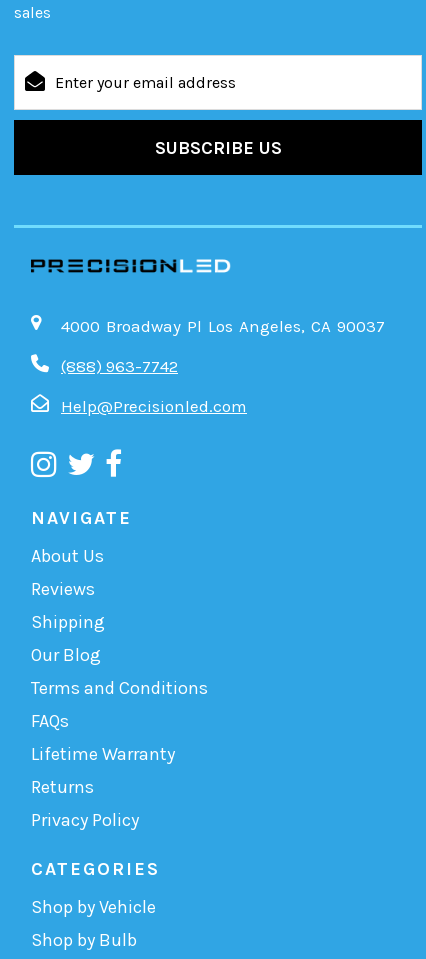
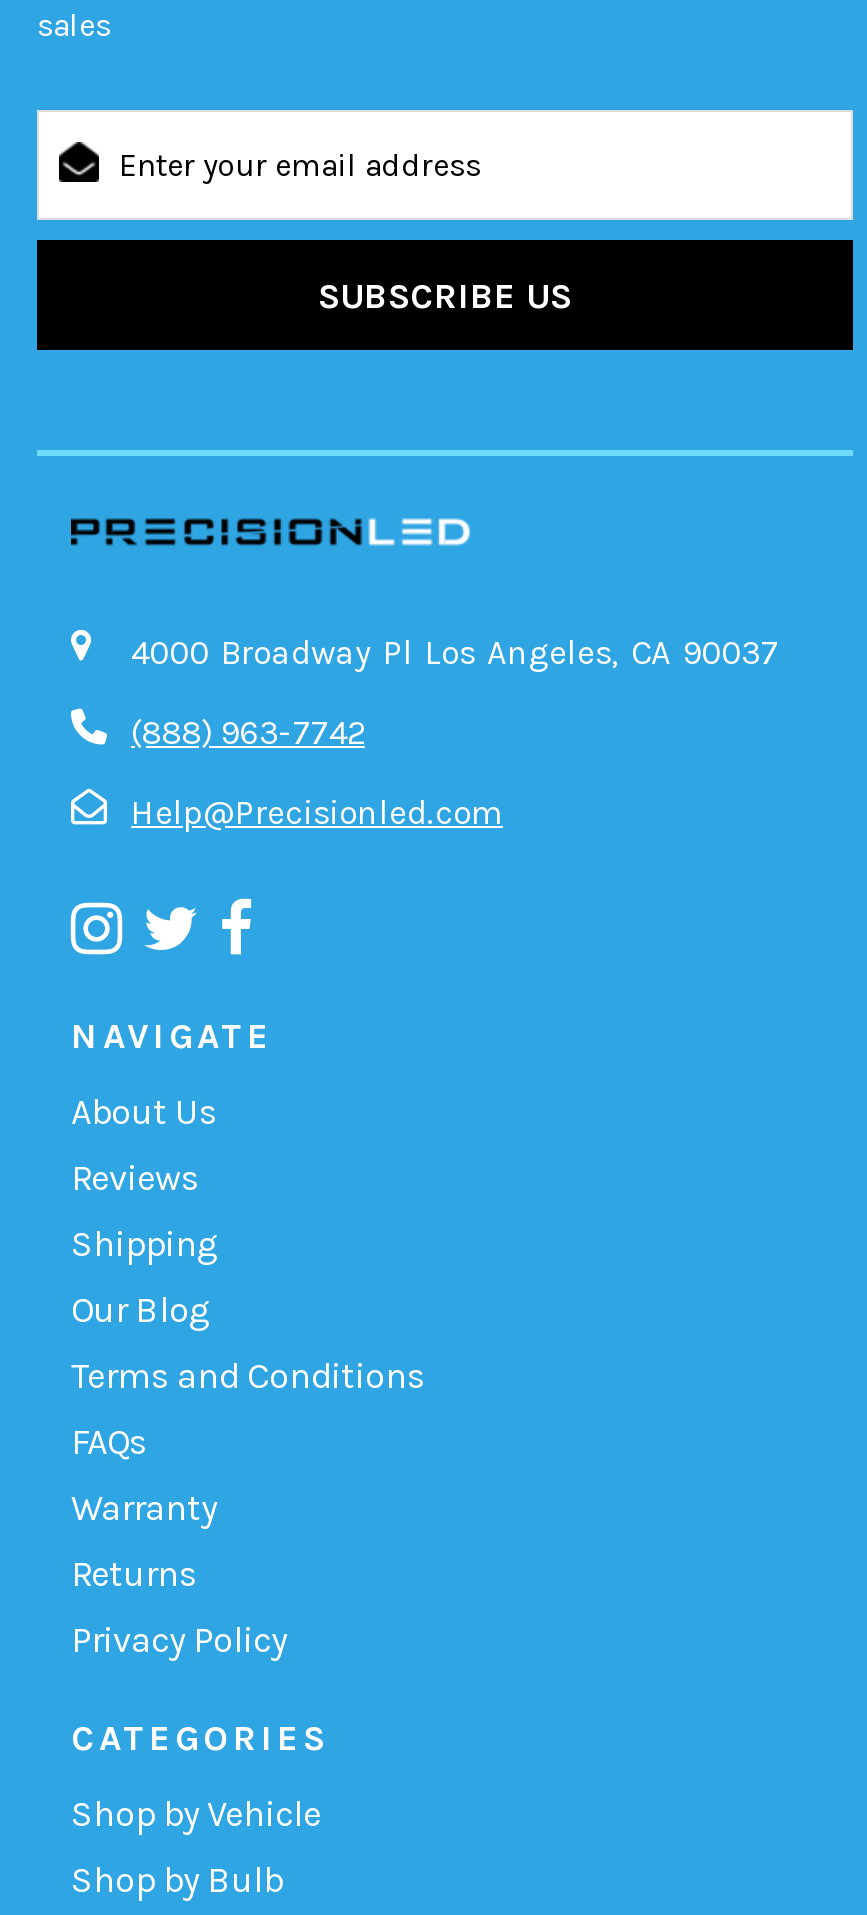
- Lifetime Warranty
+ Warranty
